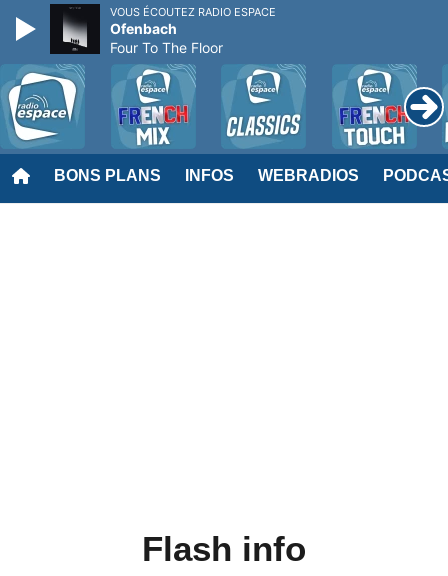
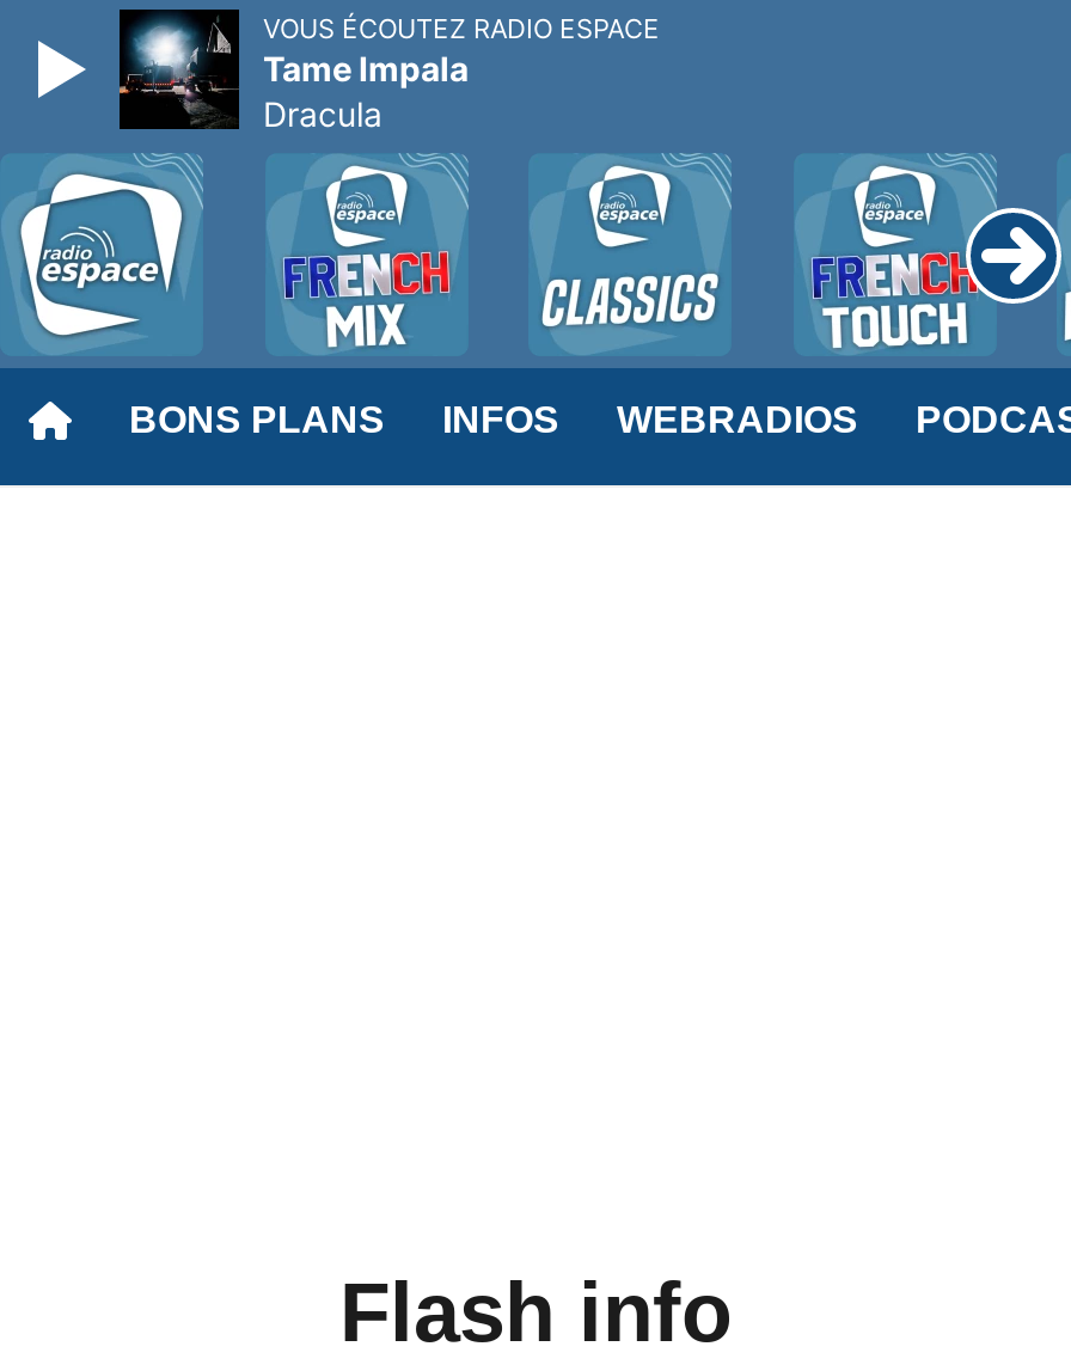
- [image]
- Ofenbach
- Four To The Floor
+ [image]
+ Tame Impala
+ Dracula
